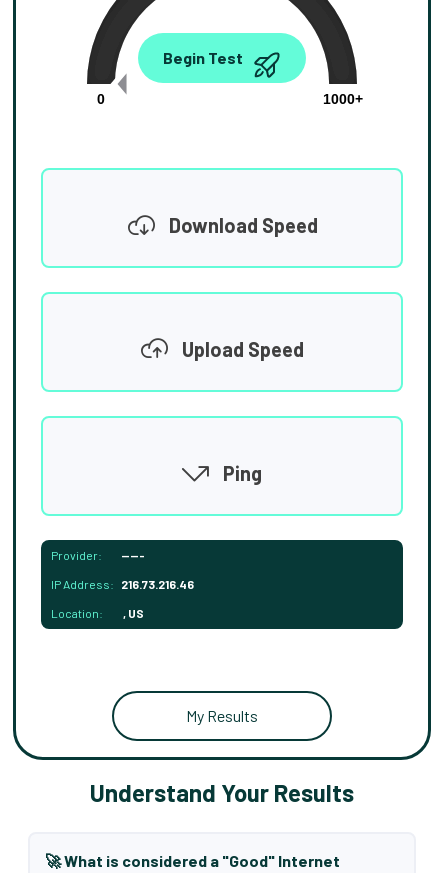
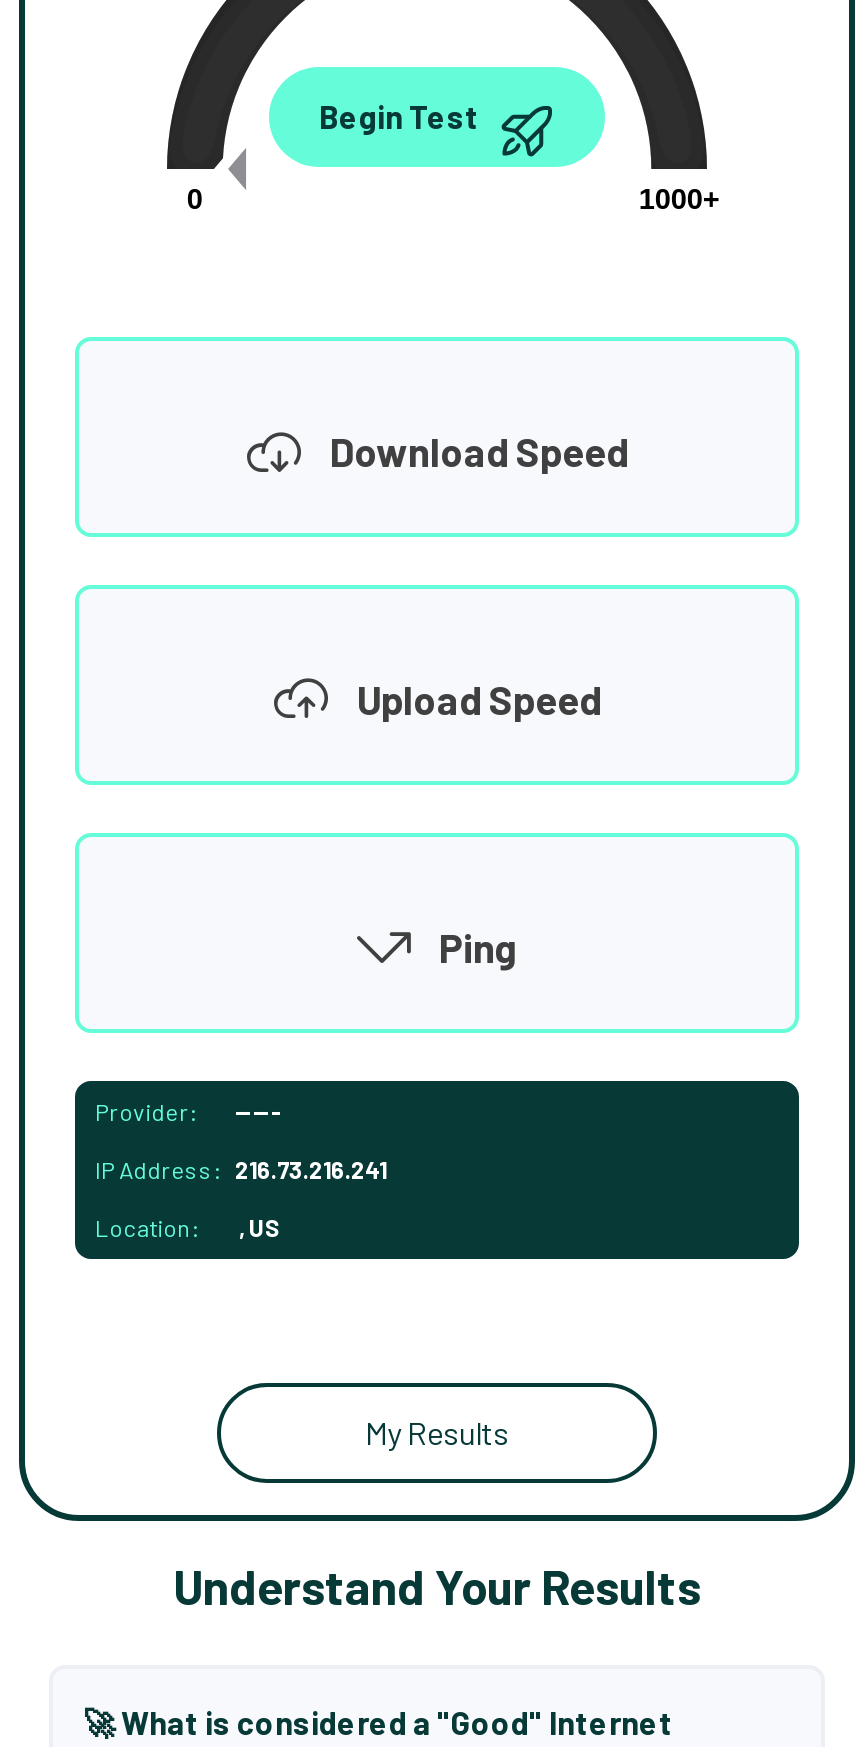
- IP Address: 216.73.216.46
+ IP Address: 216.73.216.241
